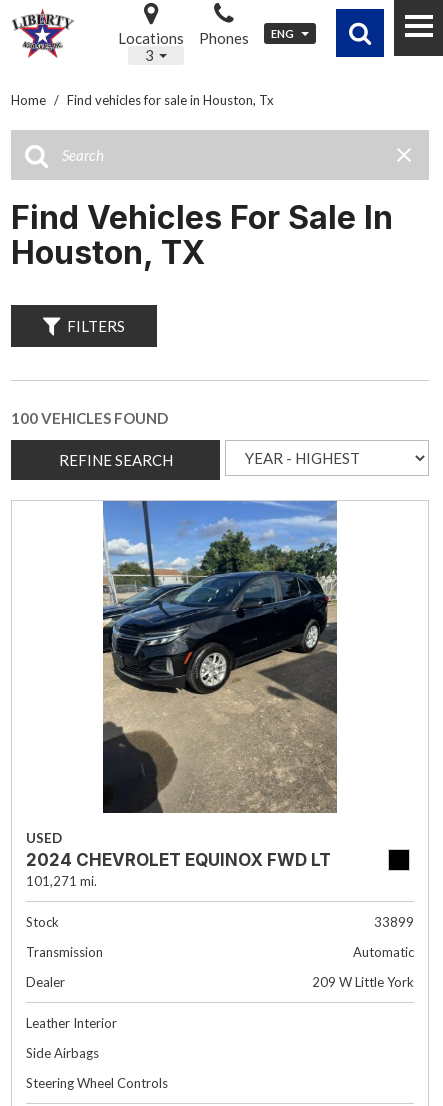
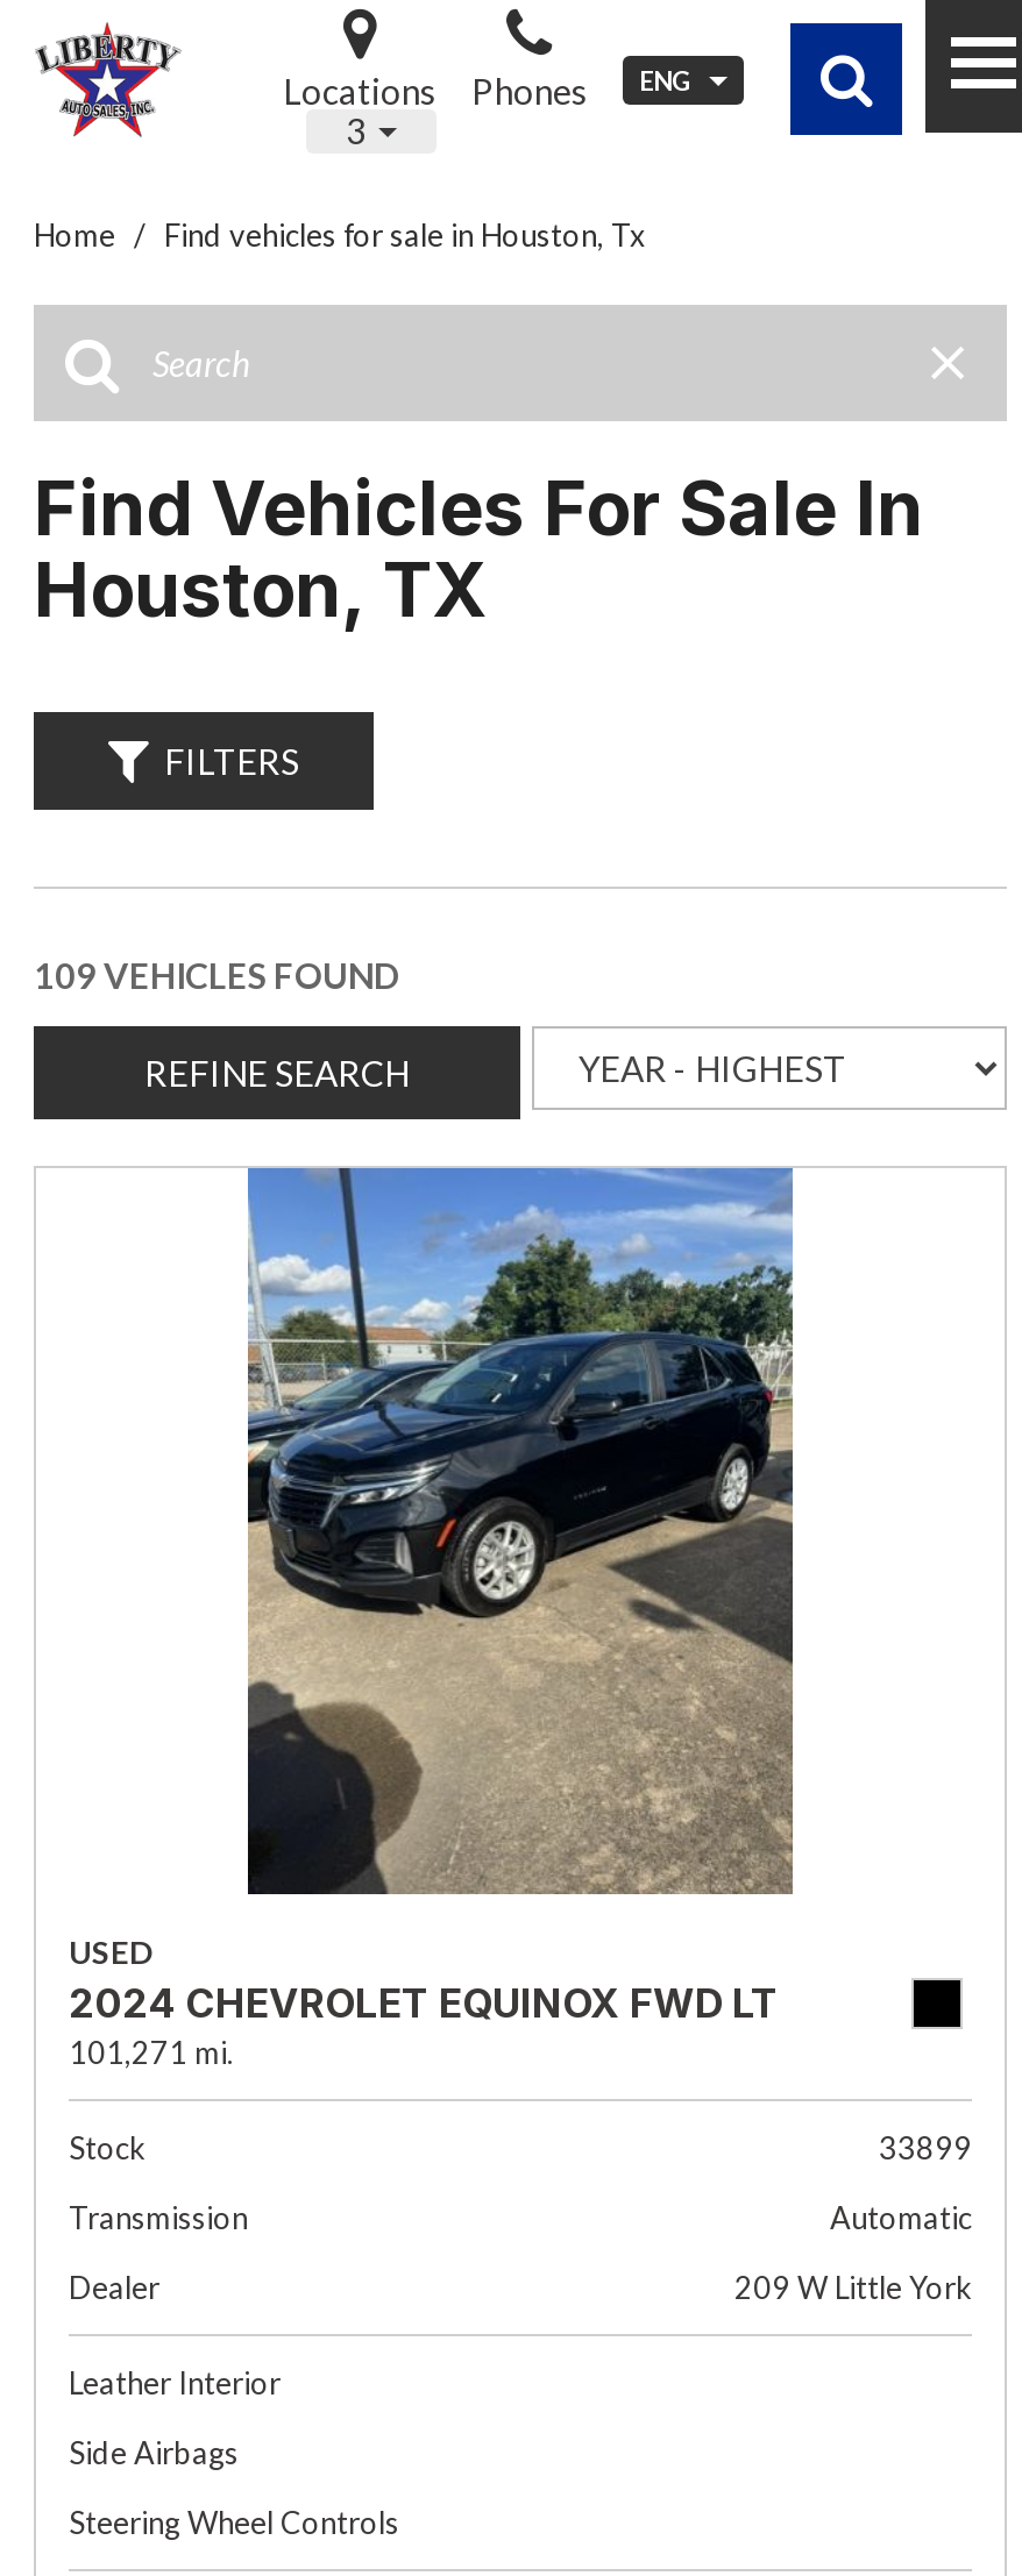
- 100 VEHICLES FOUND
+ 109 VEHICLES FOUND
